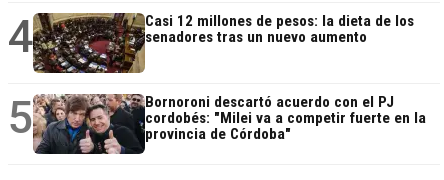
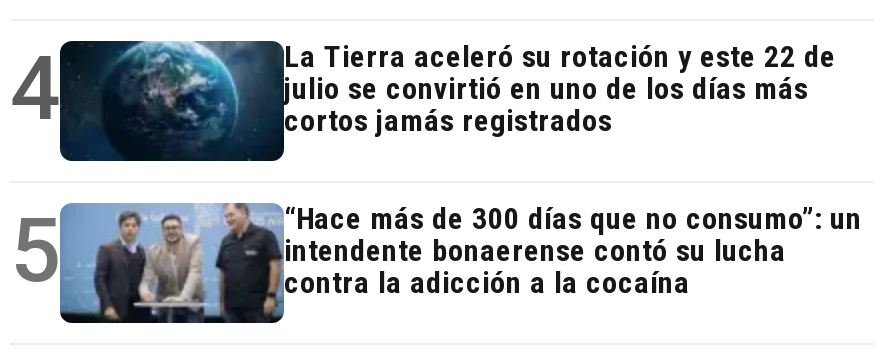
- [image]
- Casi 12 millones de pesos: la dieta de los
- senadores tras un nuevo aumento
+ [image]
+ La Tierra aceleró su rotación y este 22 de
+ julio se convirtió en uno de los días más
+ cortos jamás registrados

- [image]
- Bornoroni descartó acuerdo con el PJ
- cordobés: "Milei va a competir fuerte en la
- provincia de Córdoba"
+ [image]
+ “Hace más de 300 días que no consumo”: un
+ intendente bonaerense contó su lucha
+ contra la adicción a la cocaína
